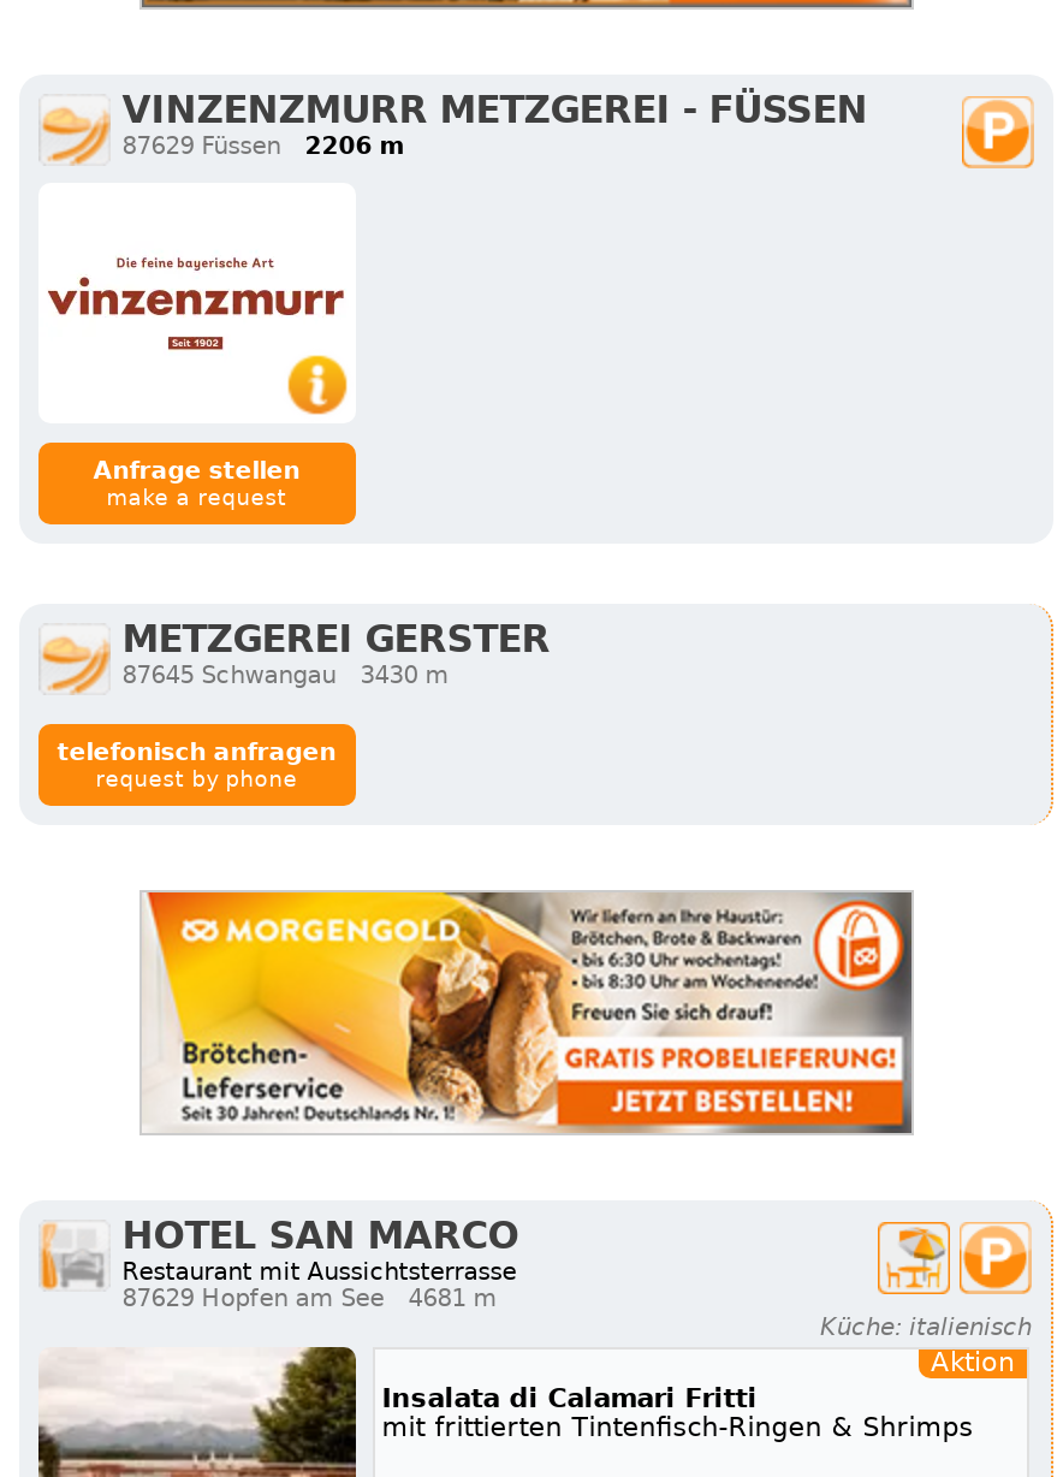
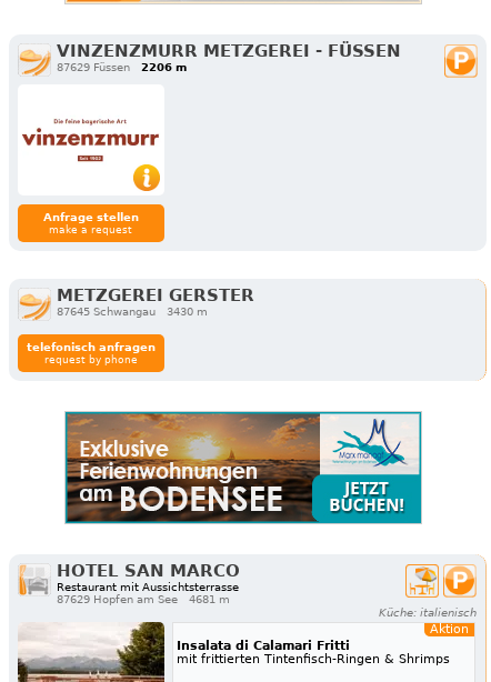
- [image]
+ [image]
